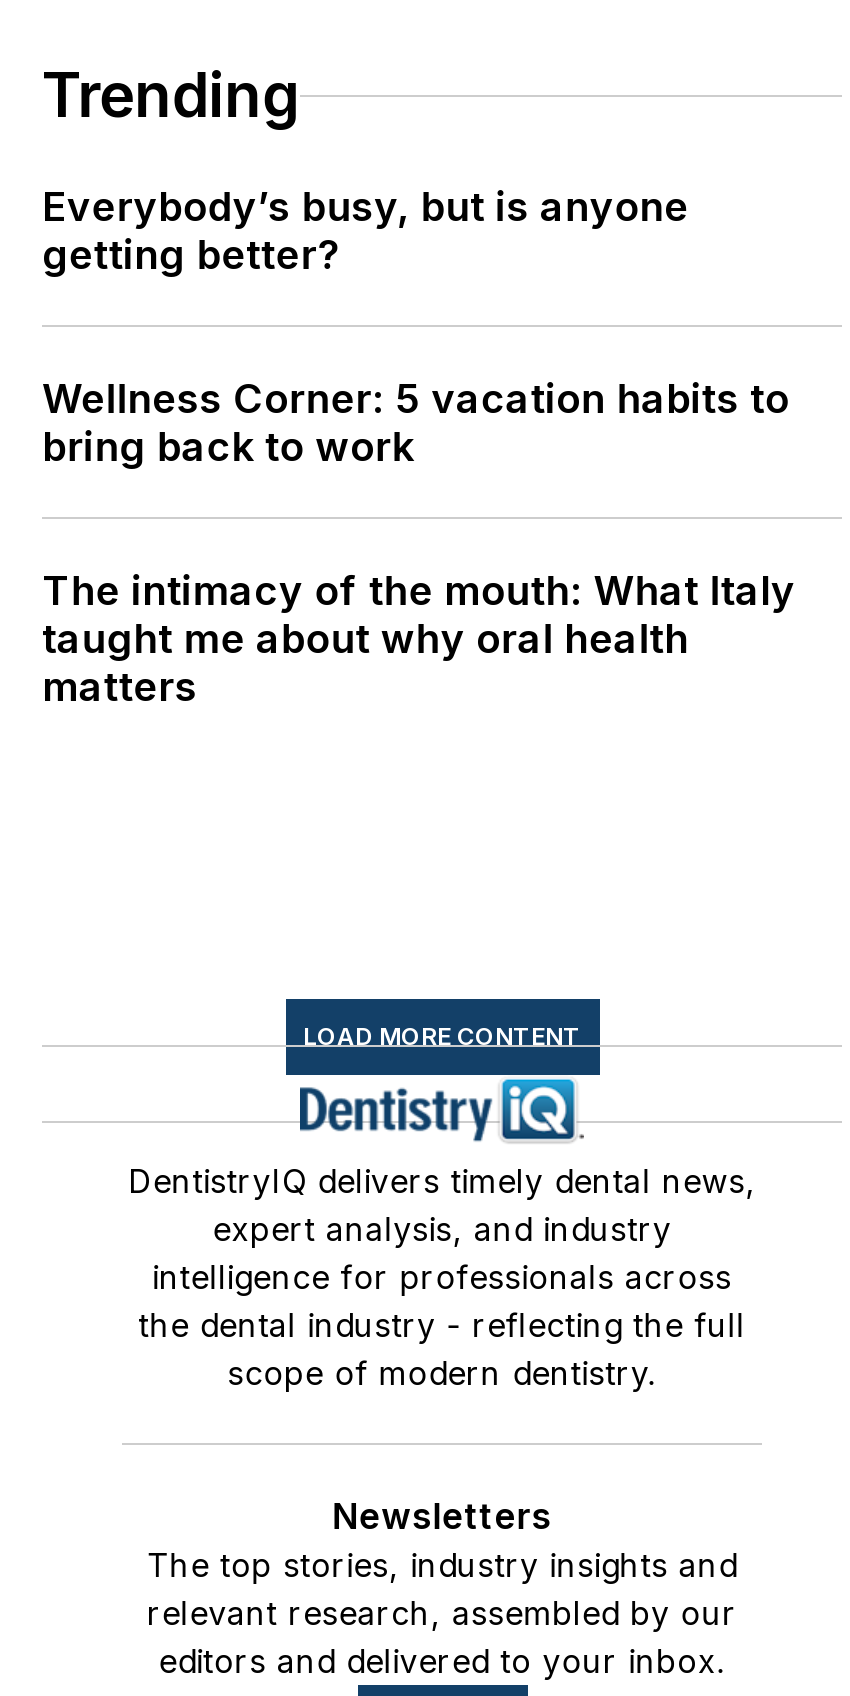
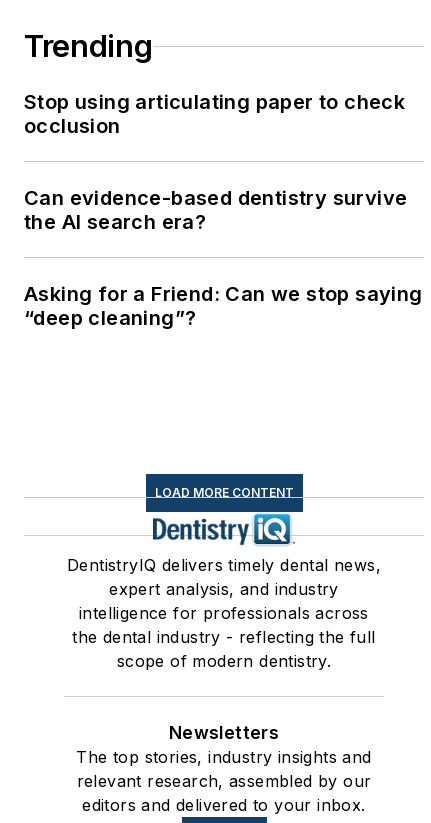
- Everybody’s busy, but is anyone
- getting better?
+ Stop using articulating paper to check
+ occlusion

- Wellness Corner: 5 vacation habits to
- bring back to work
+ Can evidence-based dentistry survive
+ the AI search era?

- The intimacy of the mouth: What Italy
- taught me about why oral health
- matters
+ Asking for a Friend: Can we stop saying
+ “deep cleaning”?
